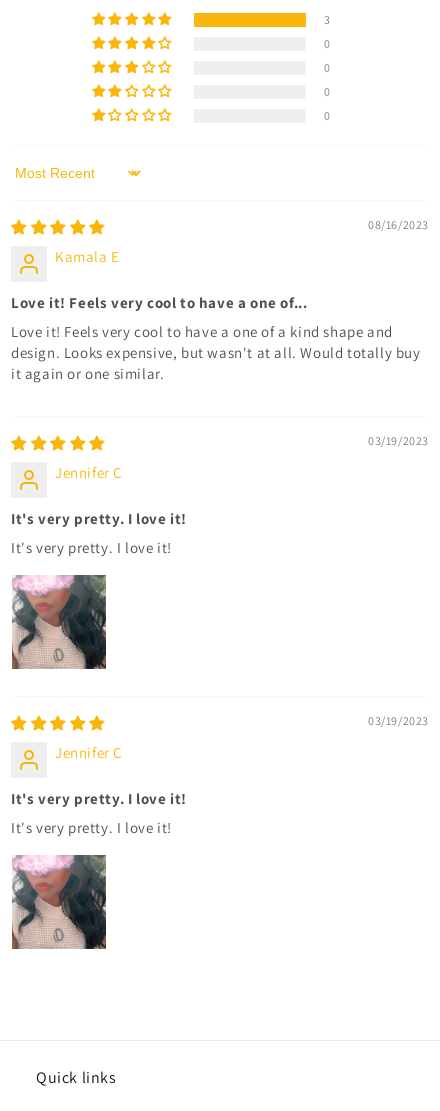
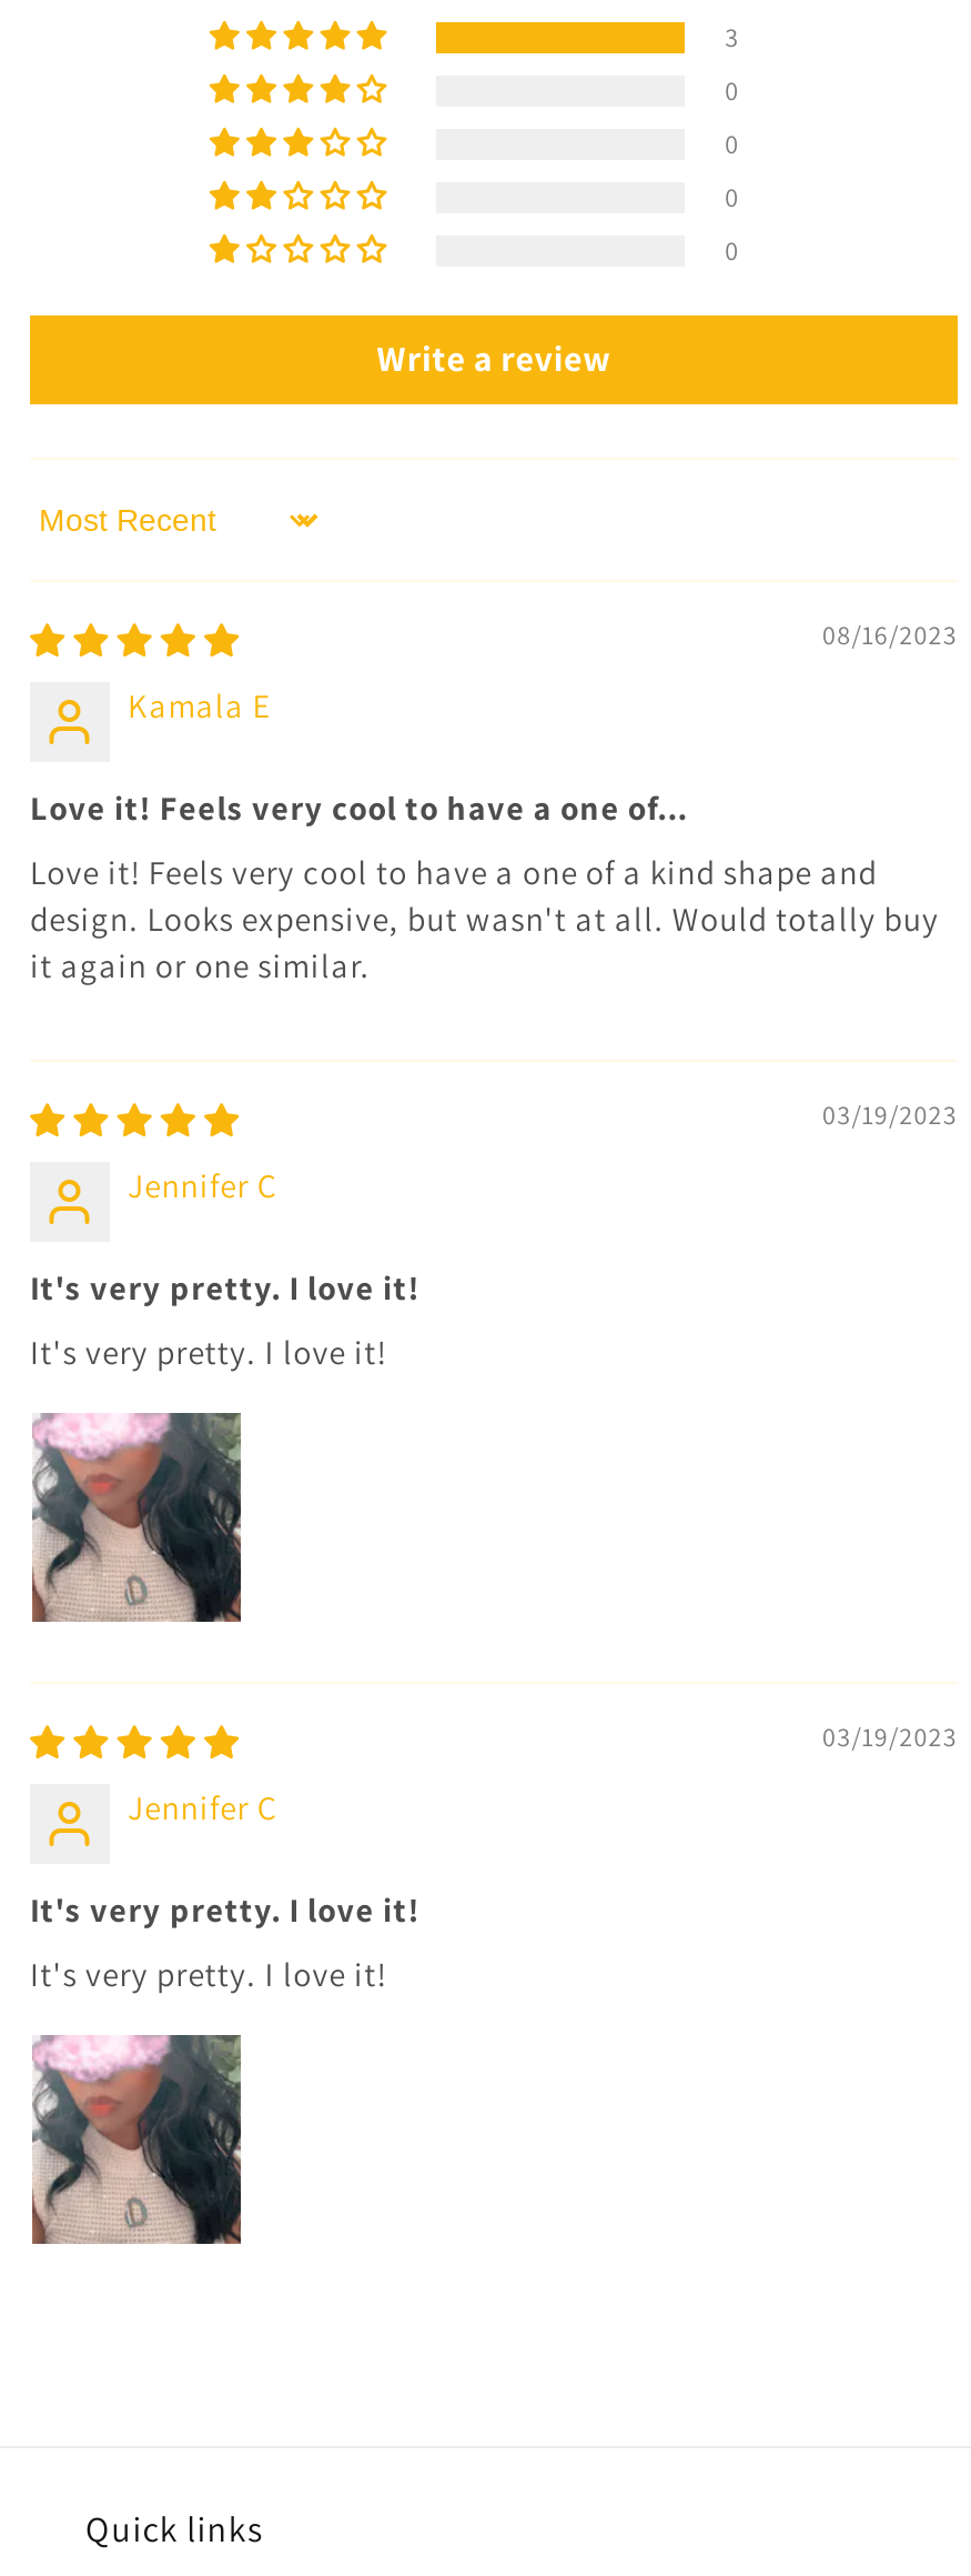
+ Write a review
